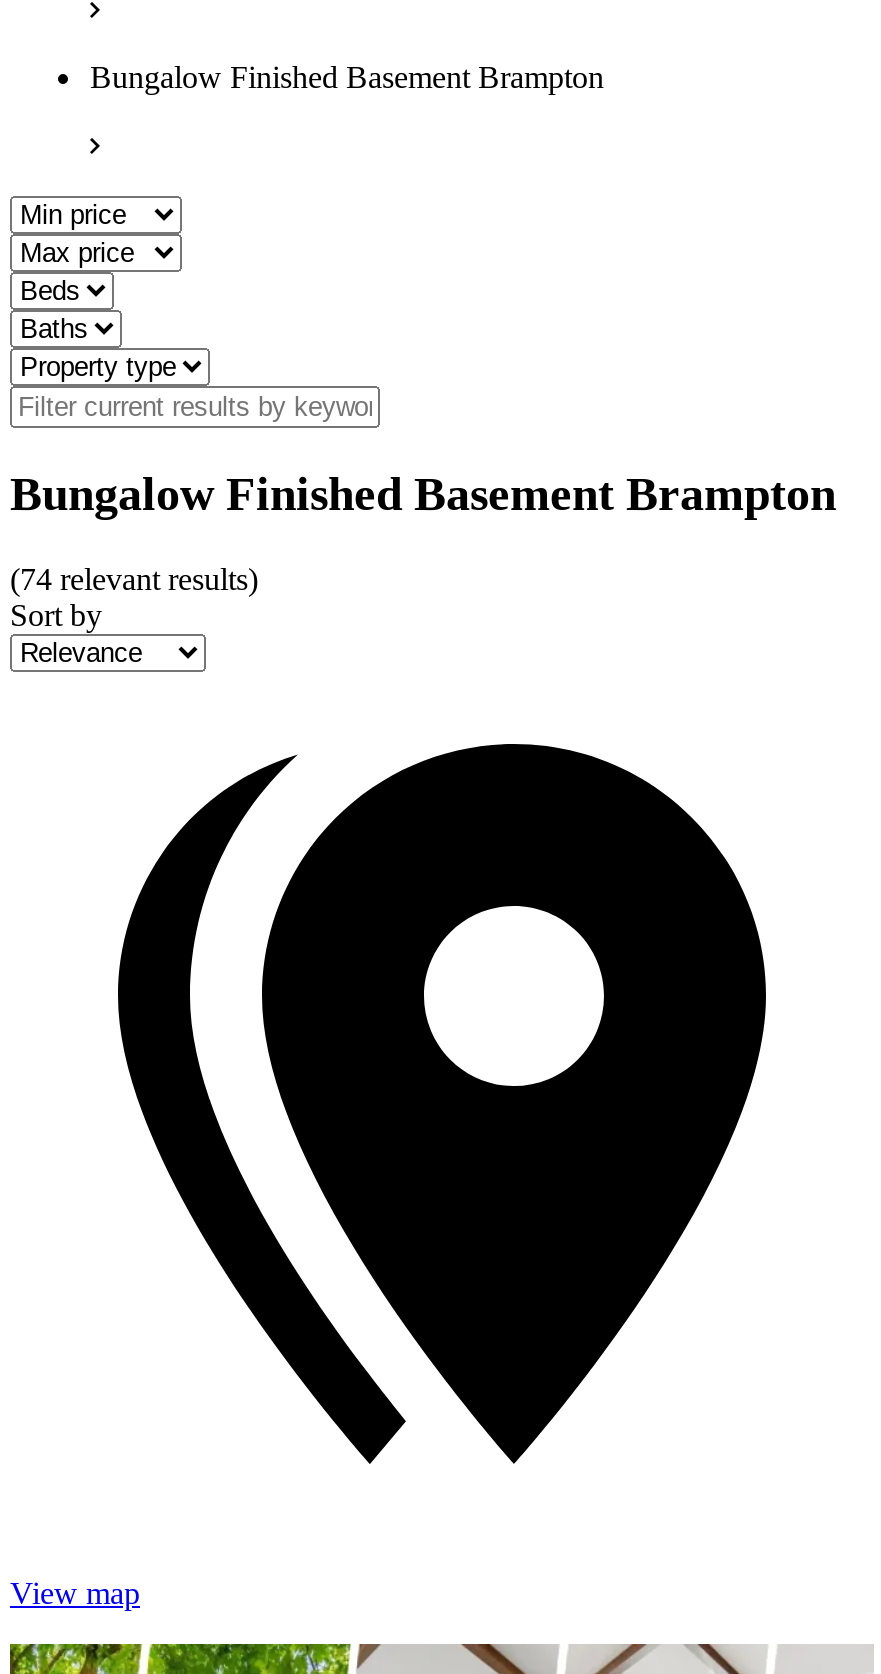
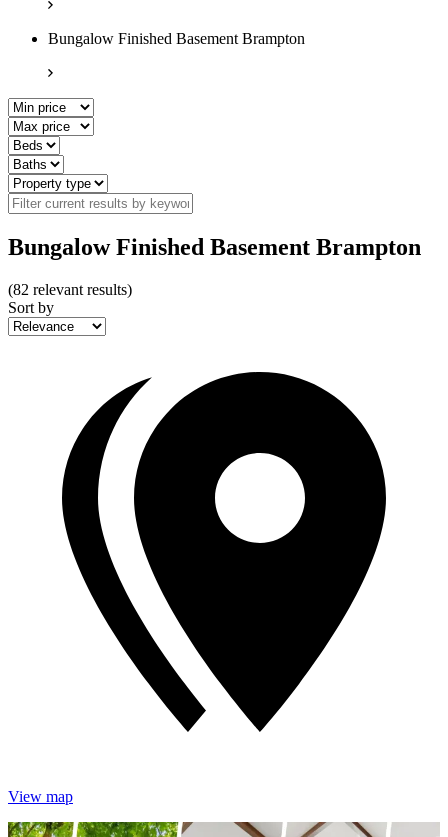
- (74 relevant results)
+ (82 relevant results)
